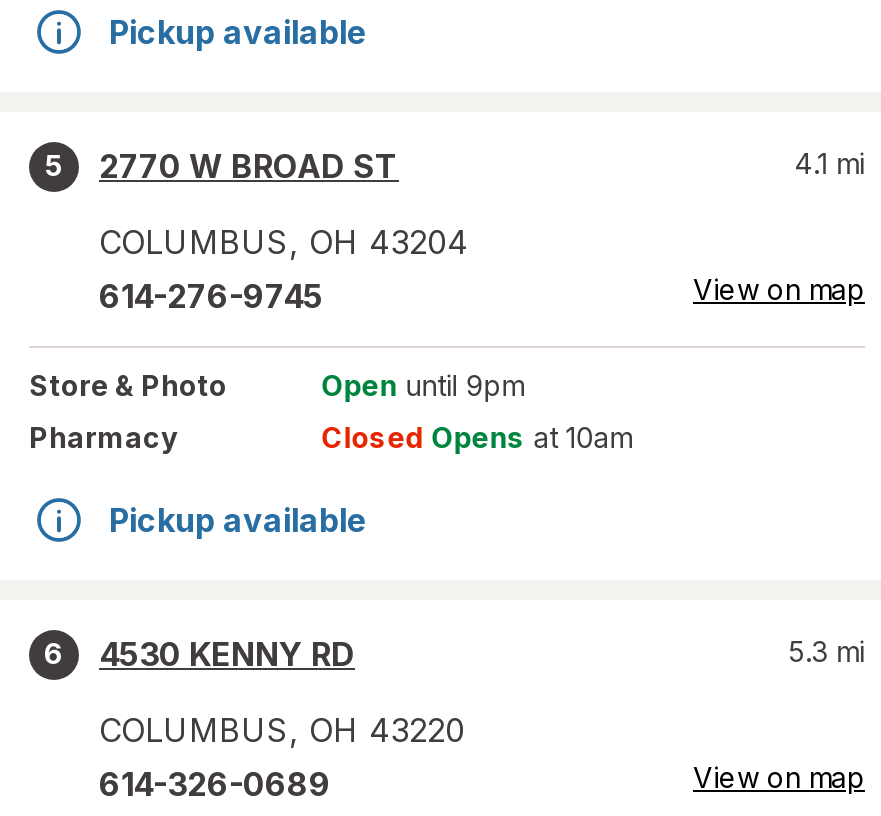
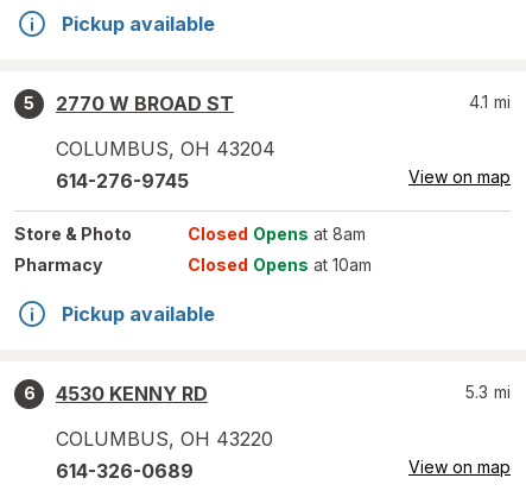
- Open until 9pm
+ Closed Opens at 8am
